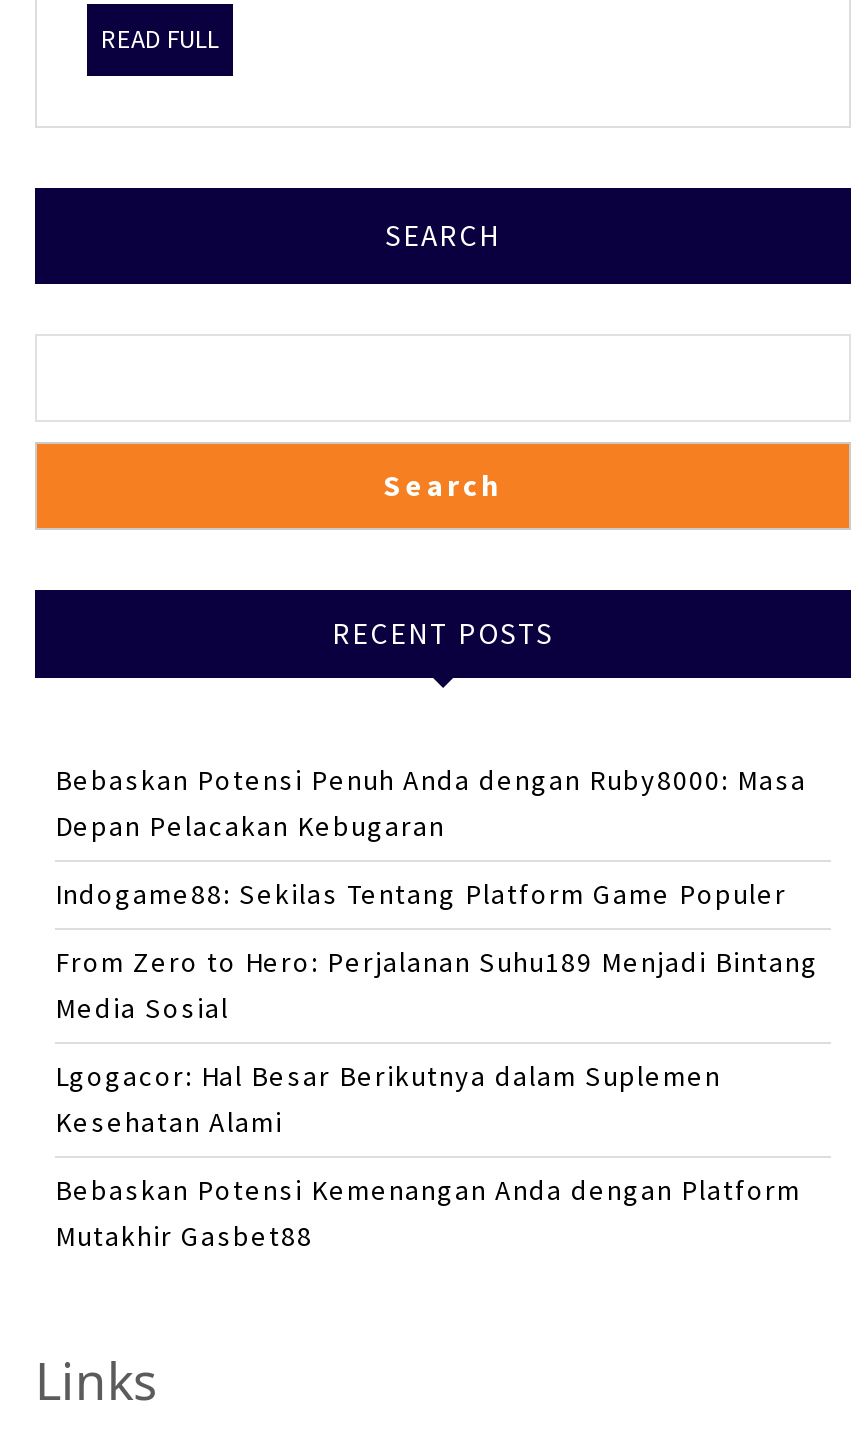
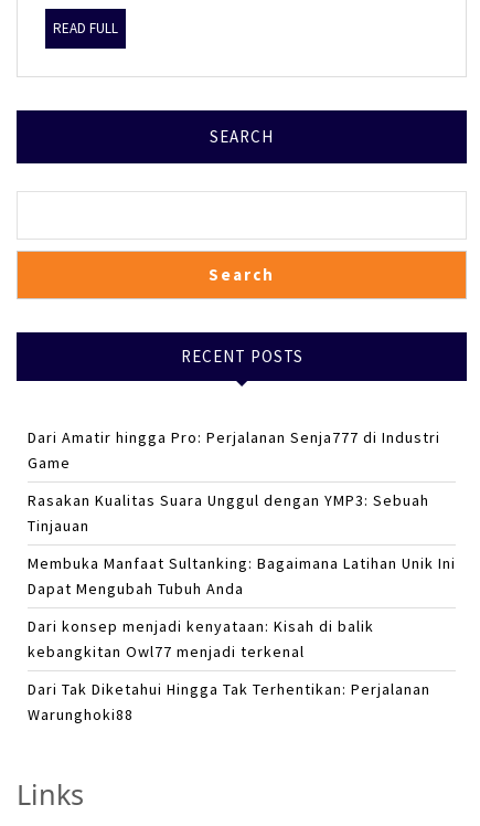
- Bebaskan Potensi Penuh Anda dengan Ruby8000: Masa
- Depan Pelacakan Kebugaran
+ Dari Amatir hingga Pro: Perjalanan Senja777 di Industri
+ Game

- Indogame88: Sekilas Tentang Platform Game Populer
+ Rasakan Kualitas Suara Unggul dengan YMP3: Sebuah
+ Tinjauan

- From Zero to Hero: Perjalanan Suhu189 Menjadi Bintang
- Media Sosial
+ Membuka Manfaat Sultanking: Bagaimana Latihan Unik Ini
+ Dapat Mengubah Tubuh Anda

- Lgogacor: Hal Besar Berikutnya dalam Suplemen
- Kesehatan Alami
+ Dari konsep menjadi kenyataan: Kisah di balik
+ kebangkitan Owl77 menjadi terkenal

- Bebaskan Potensi Kemenangan Anda dengan Platform
- Mutakhir Gasbet88
+ Dari Tak Diketahui Hingga Tak Terhentikan: Perjalanan
+ Warunghoki88
